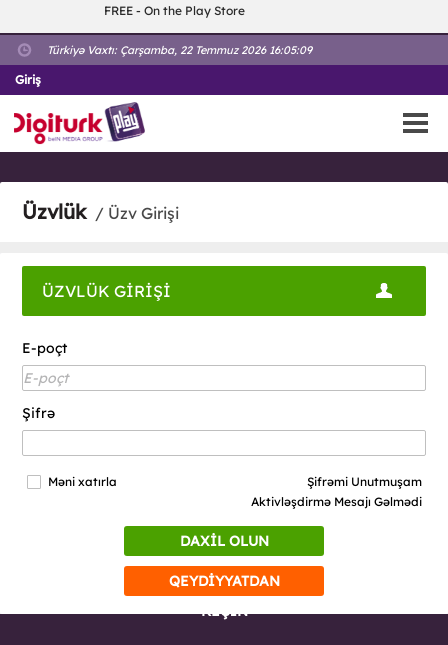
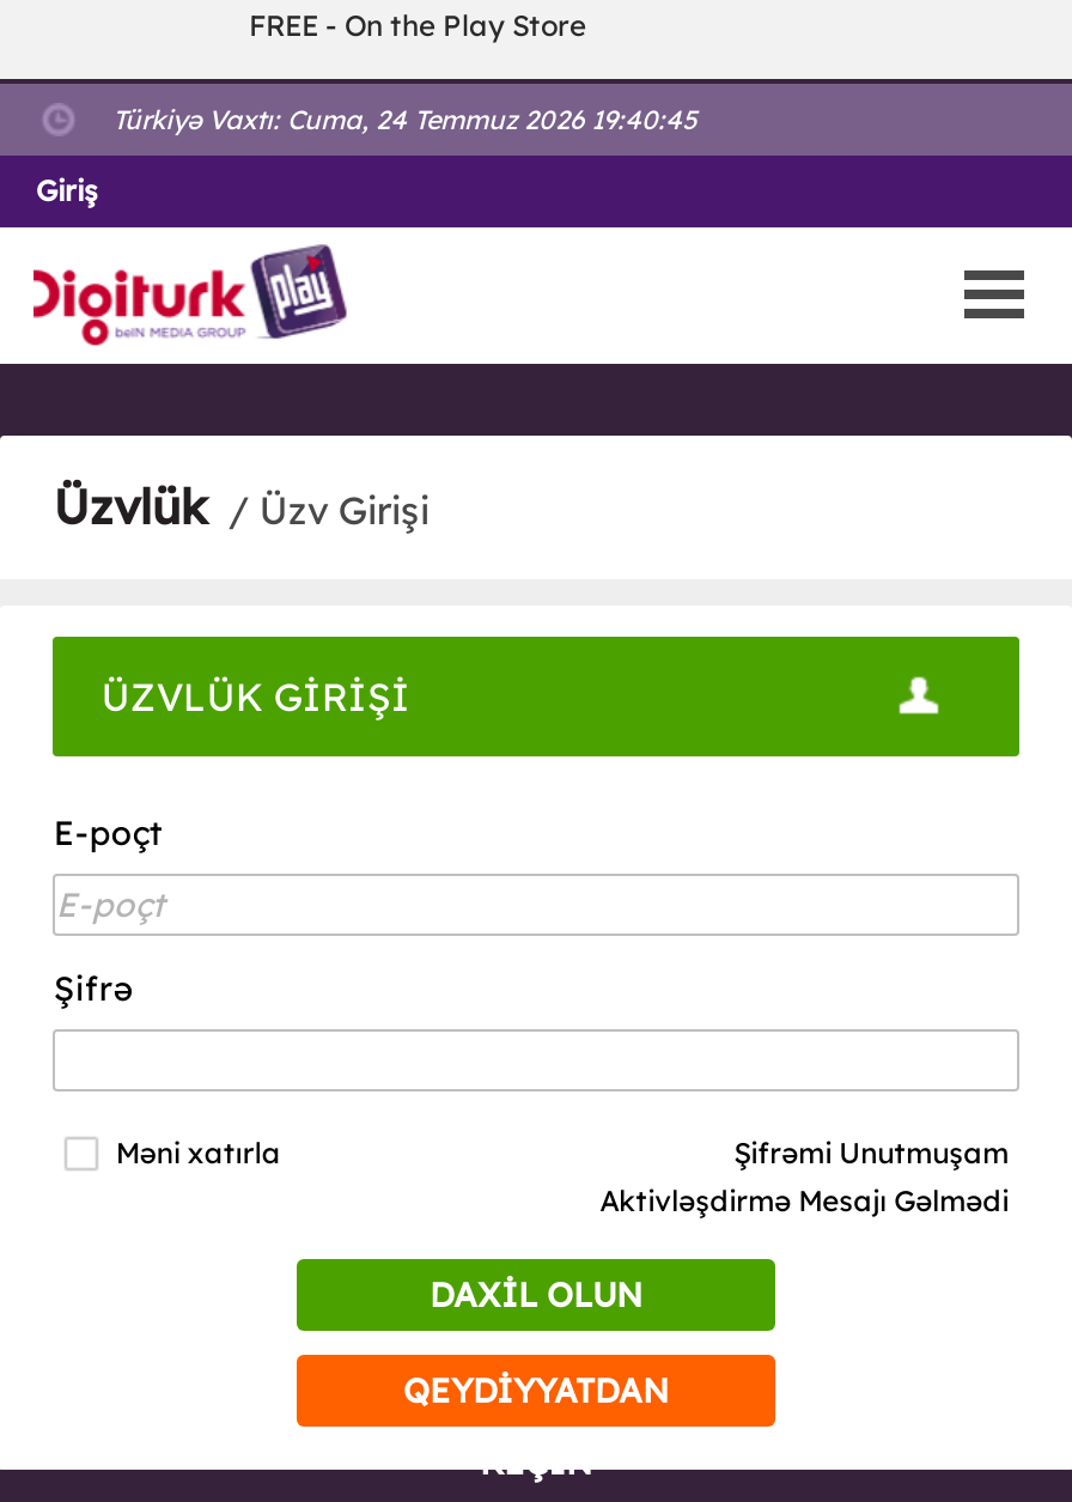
- Türkiyə Vaxtı: Çarşamba, 22 Temmuz 2026 16:05:09
+ Türkiyə Vaxtı: Cuma, 24 Temmuz 2026 19:40:45
